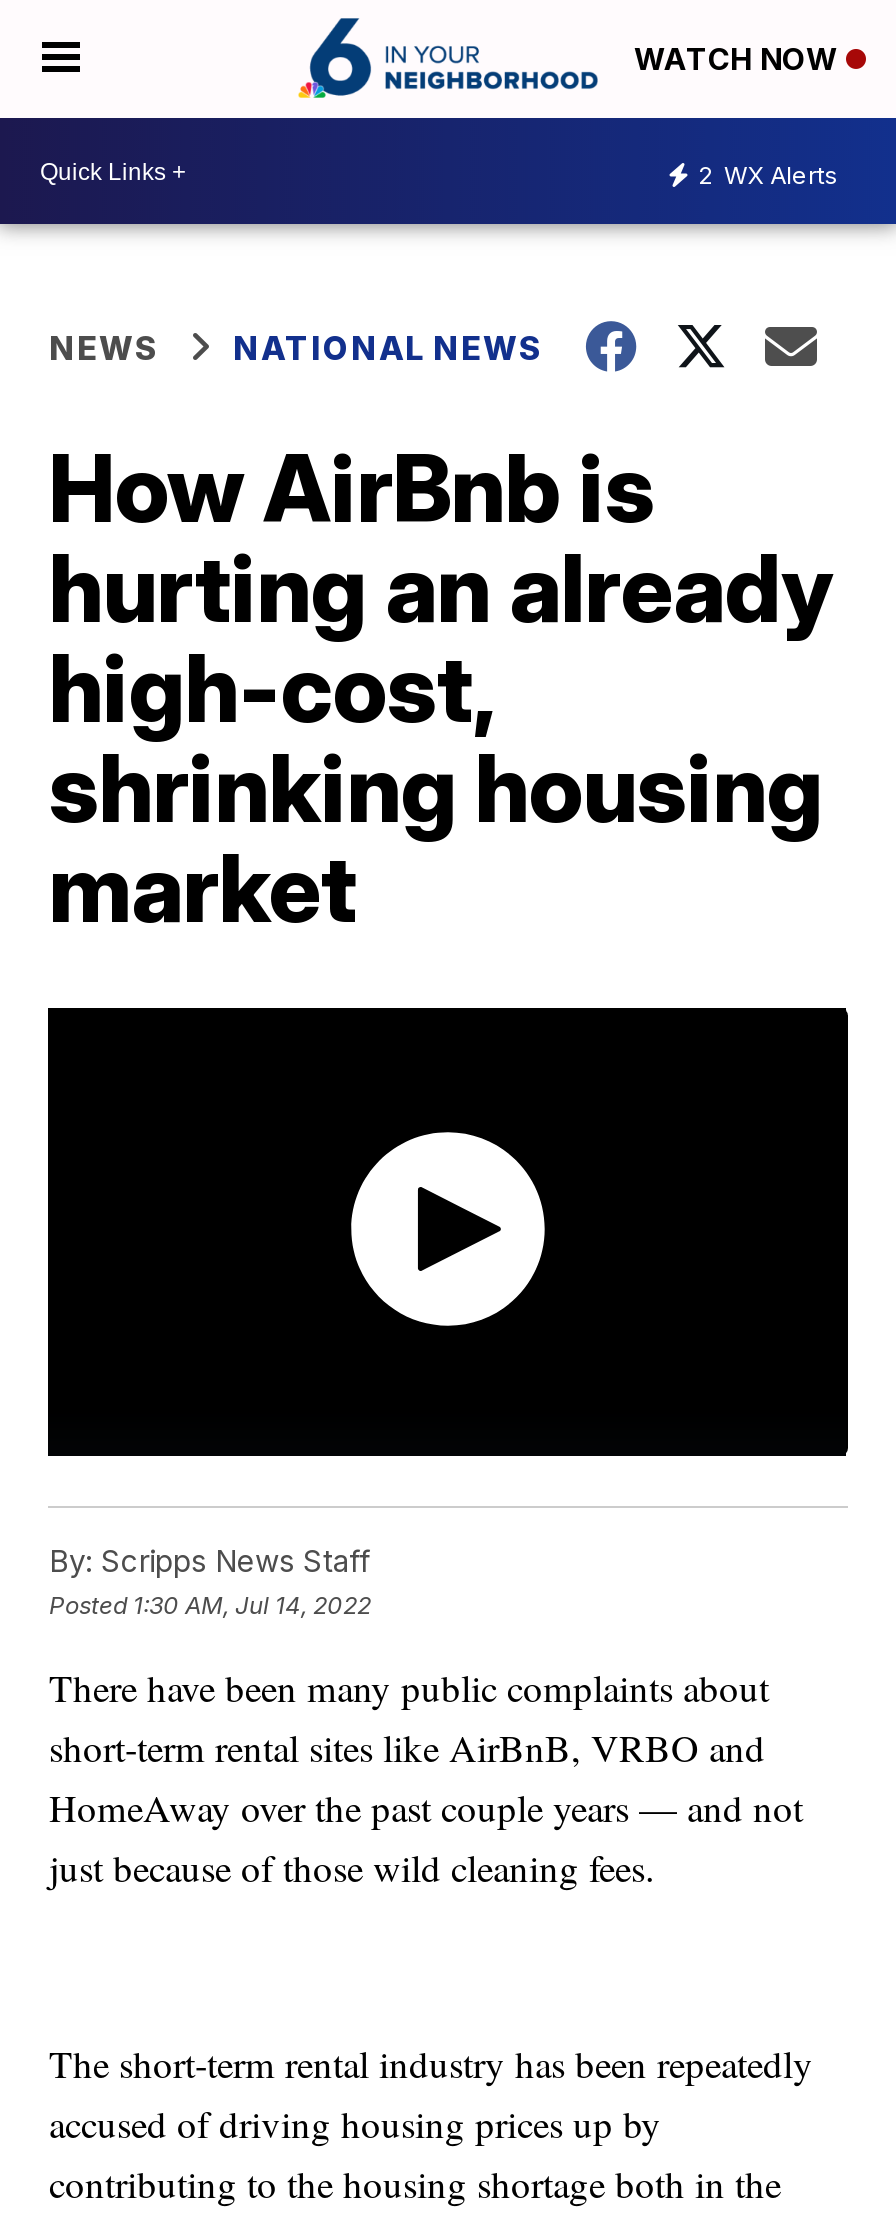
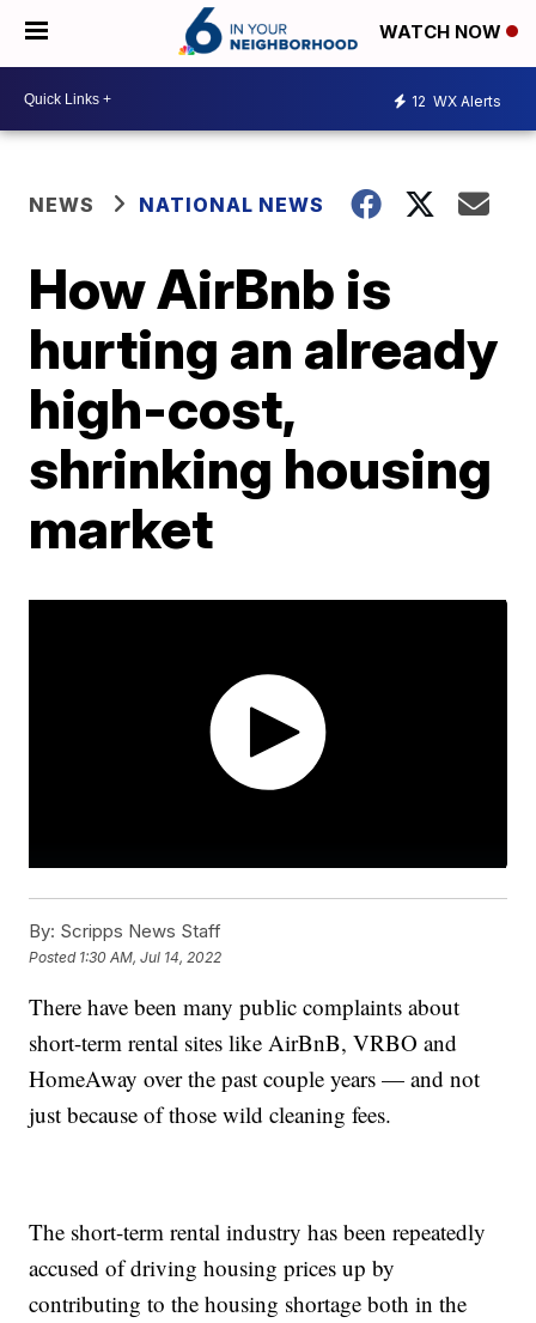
- 2 WX Alerts
+ 12 WX Alerts
